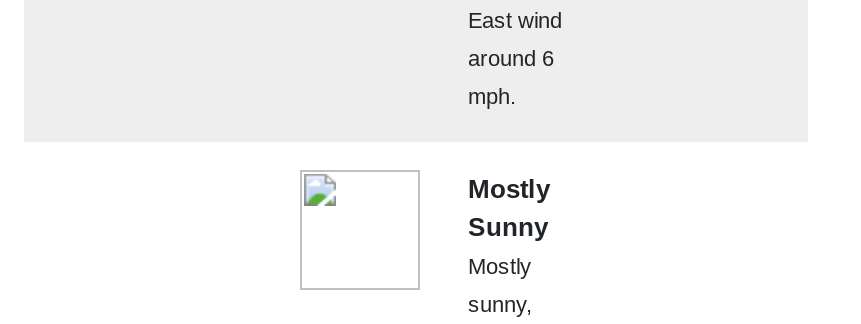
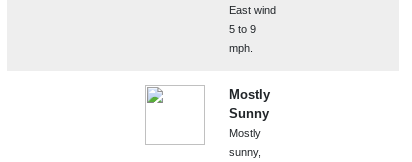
- around 6
+ 5 to 9
